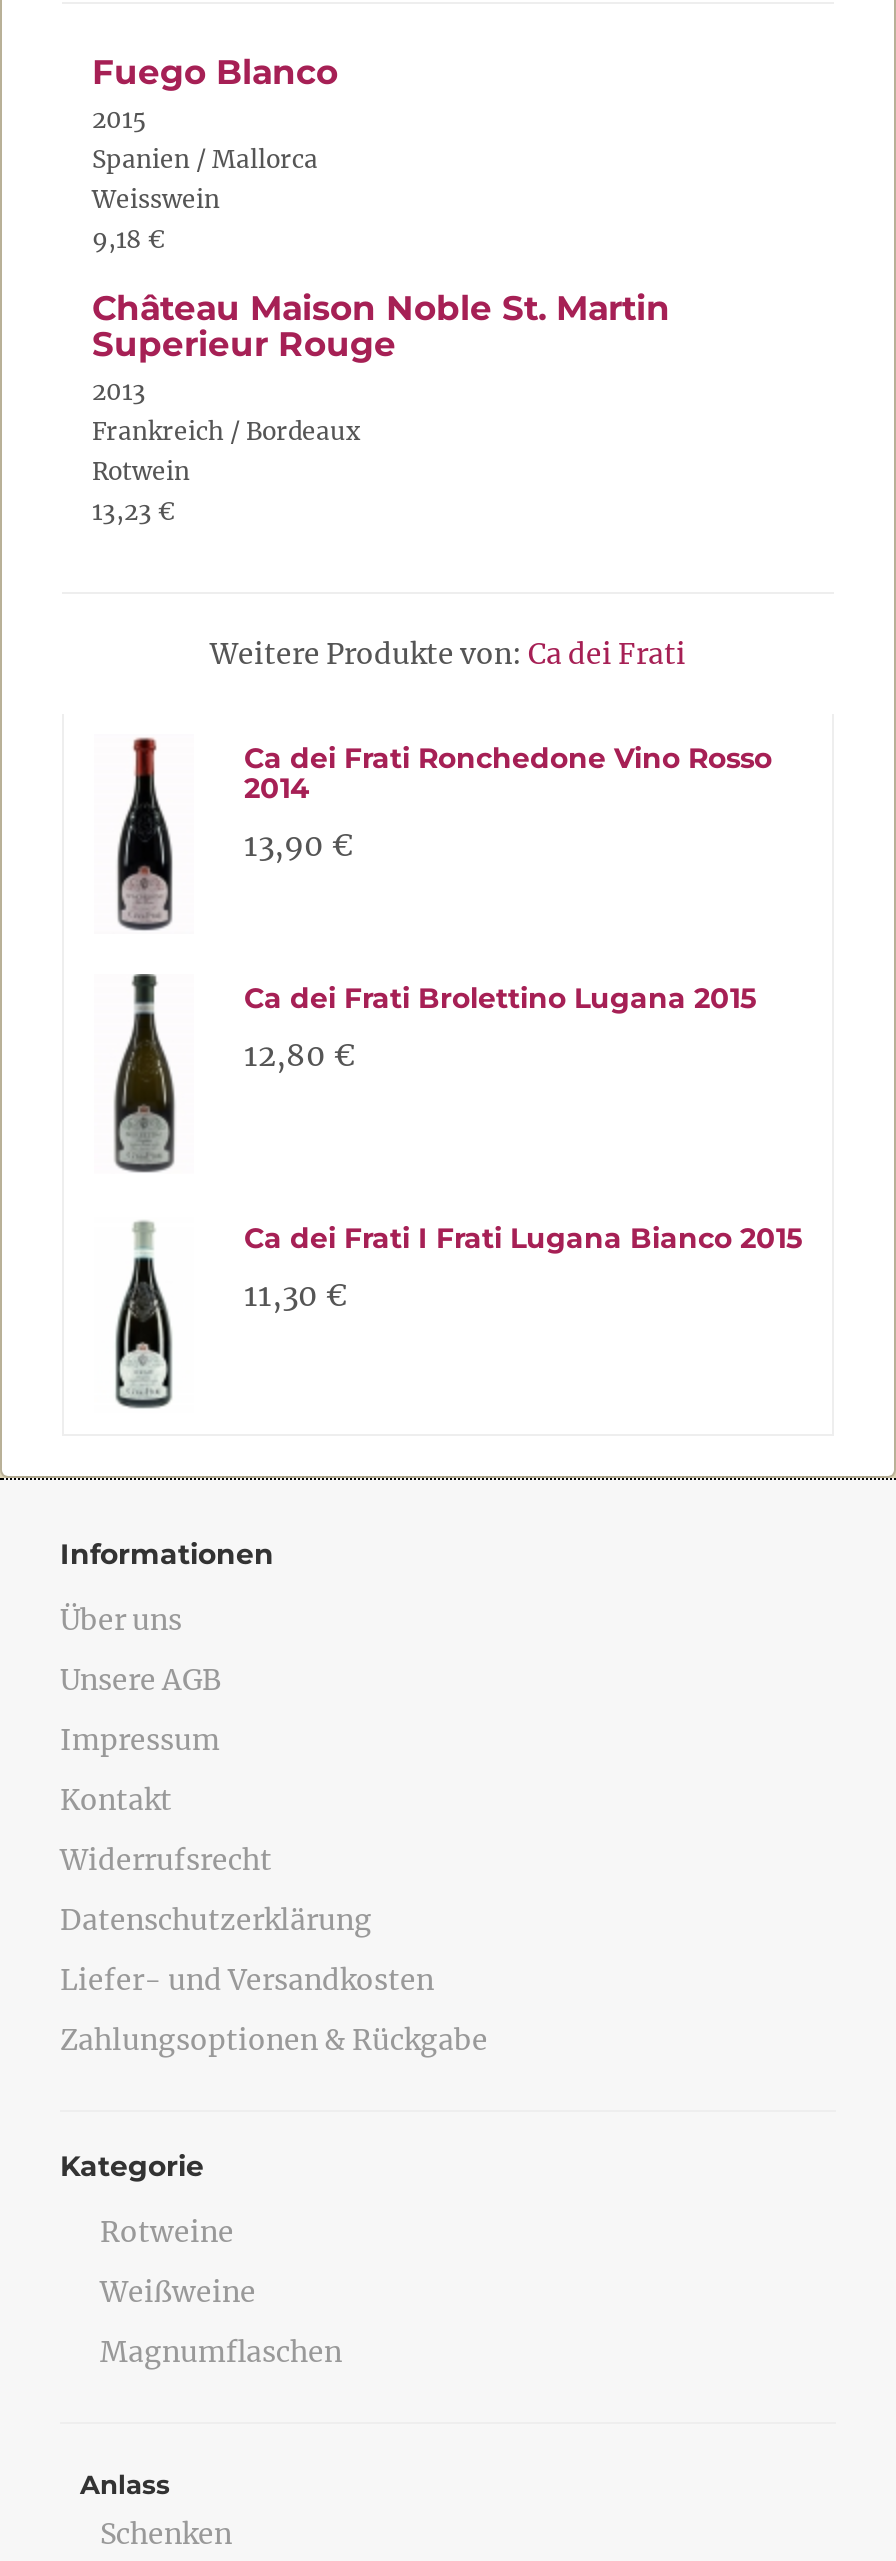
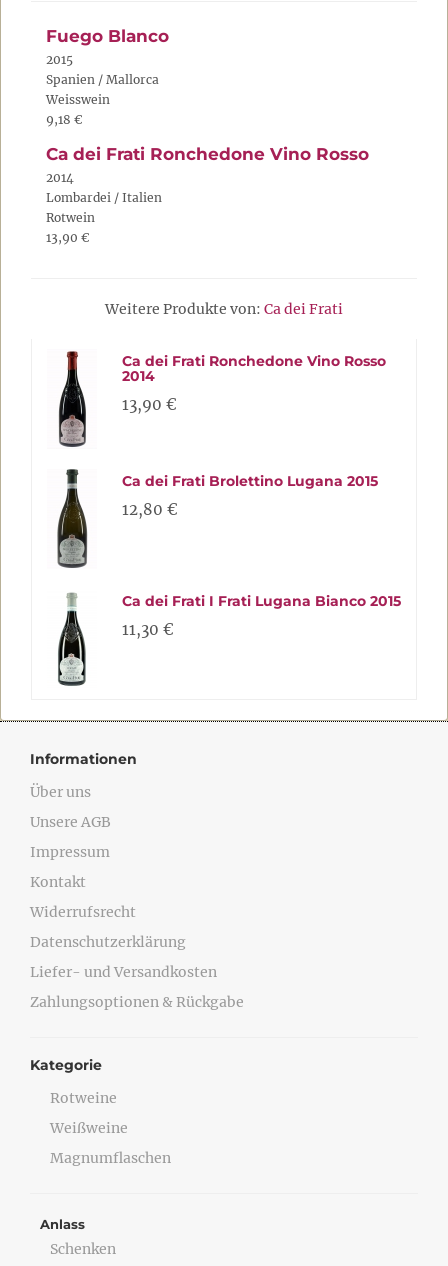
- Château Maison Noble St. Martin
- Superieur Rouge
- 2013
- Frankreich / Bordeaux
+ Ca dei Frati Ronchedone Vino Rosso
+ 2014
+ Lombardei / Italien

- 13,23 €
+ 13,90 €
